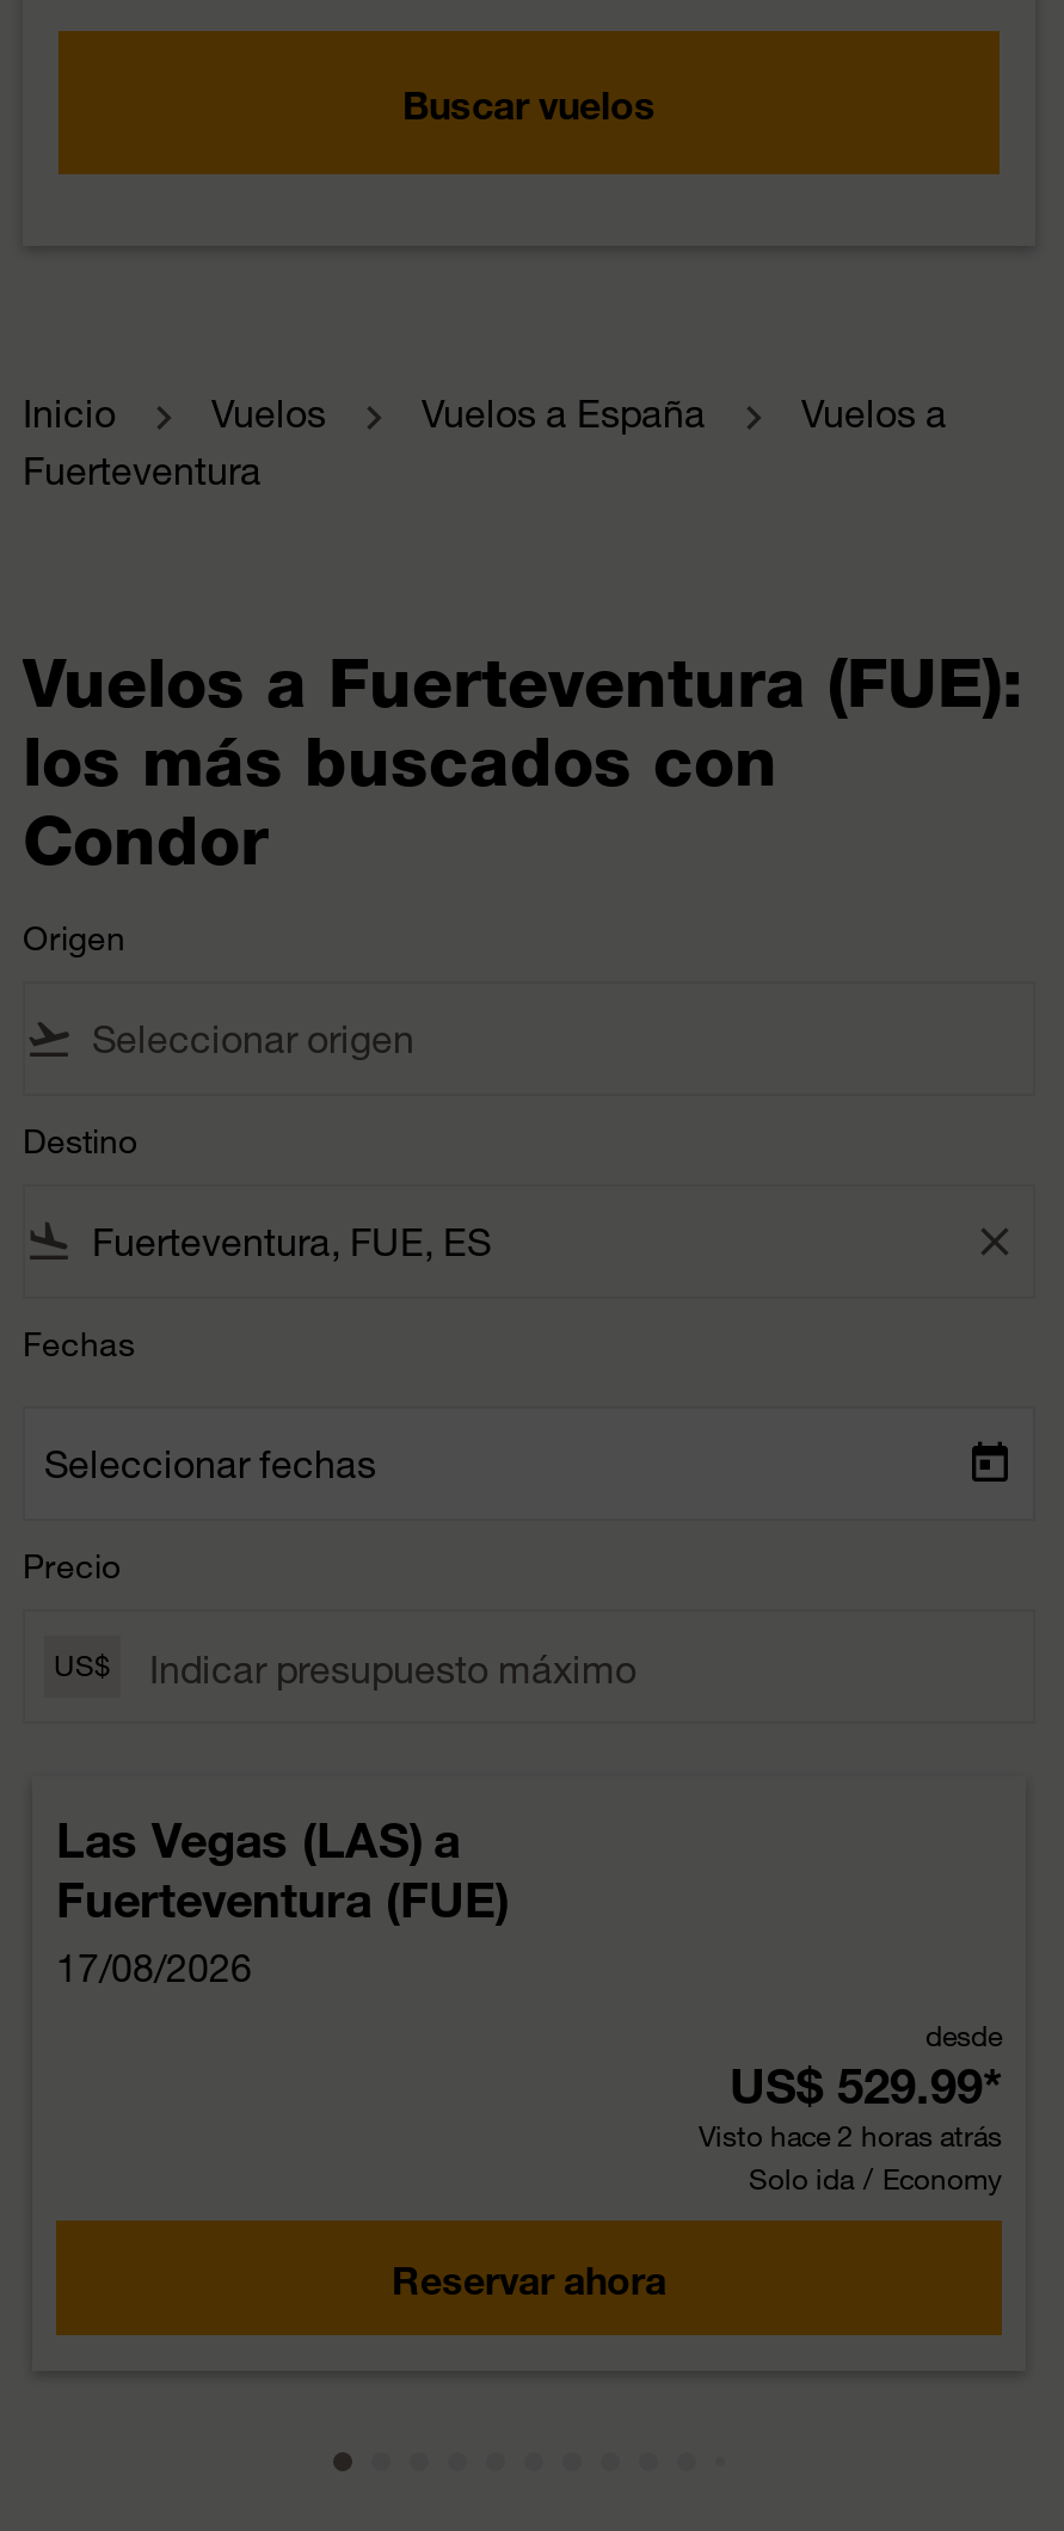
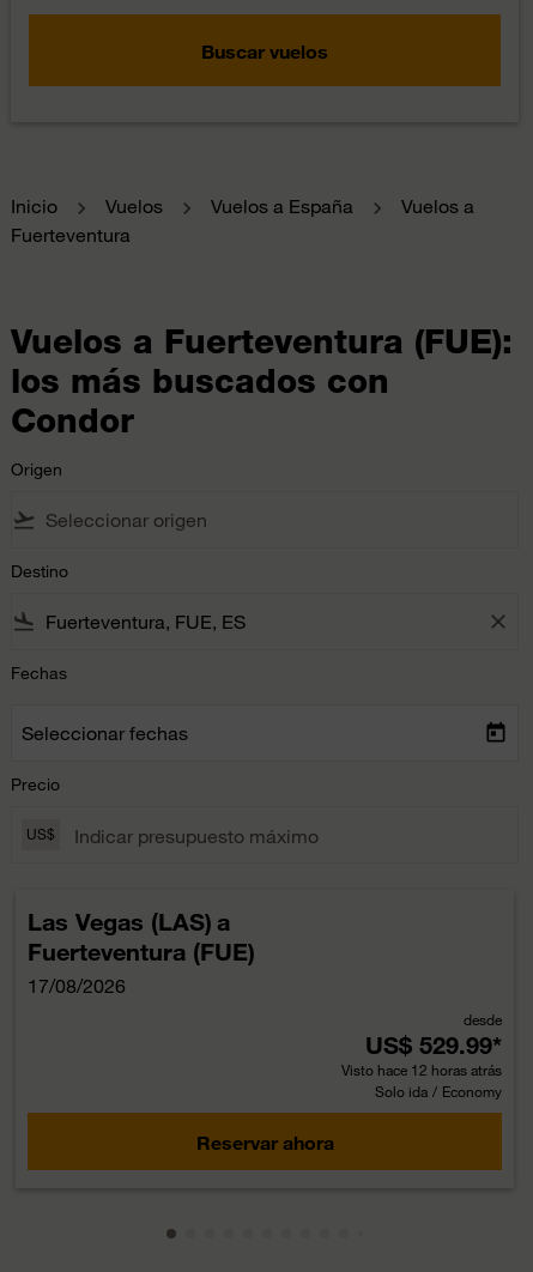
- Visto hace 2 horas atrás
+ Visto hace 12 horas atrás
